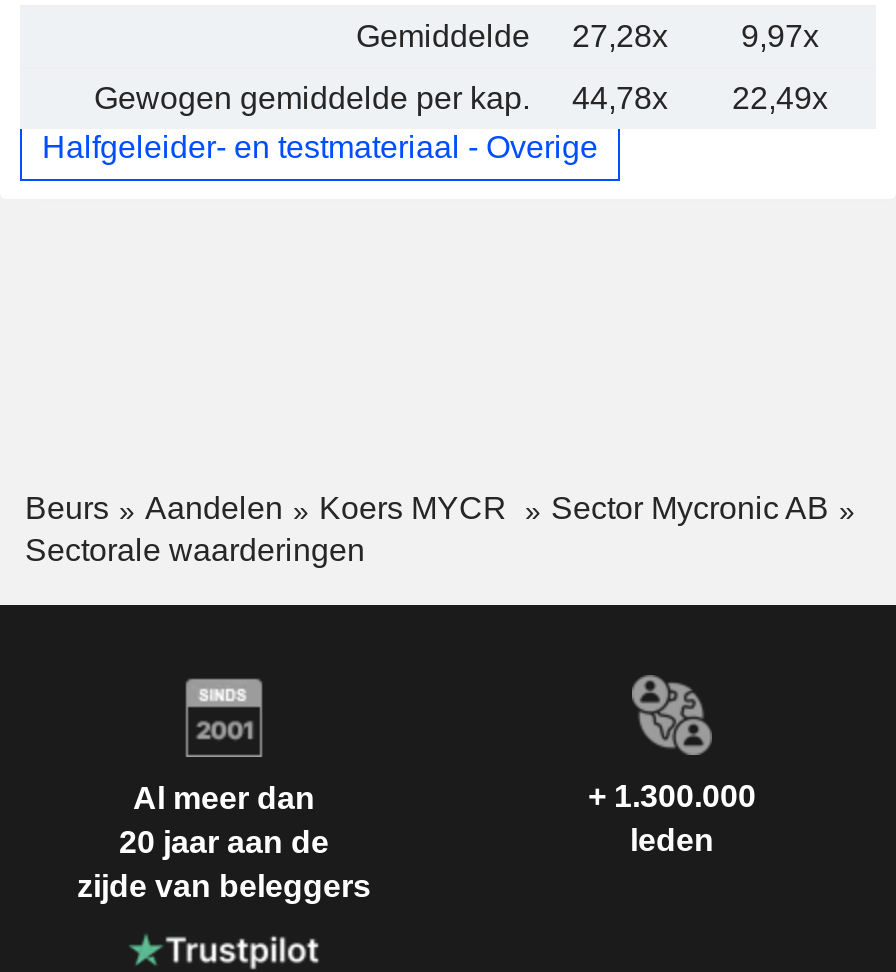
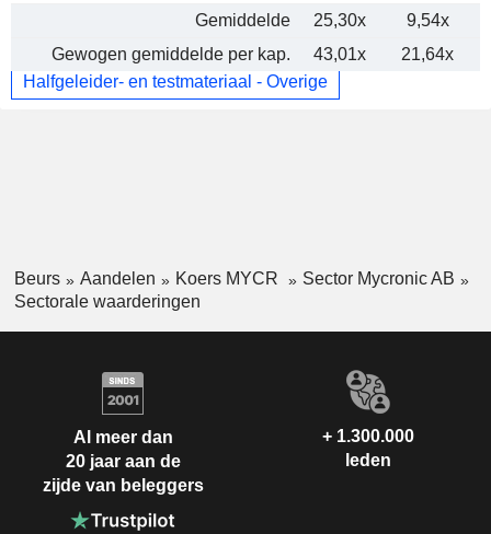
- 27,28x
- 9,97x
+ 25,30x
+ 9,54x

- 44,78x
- 22,49x
+ 43,01x
+ 21,64x
